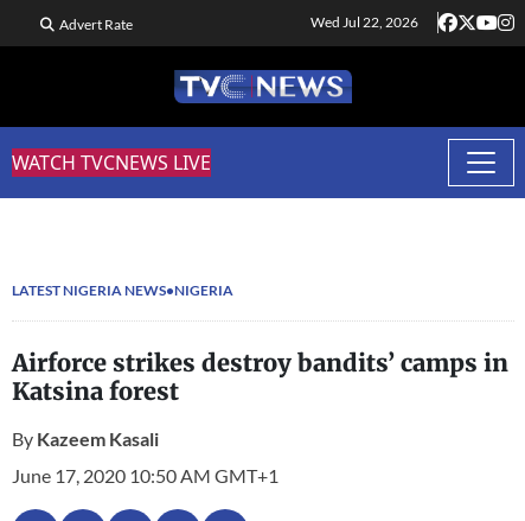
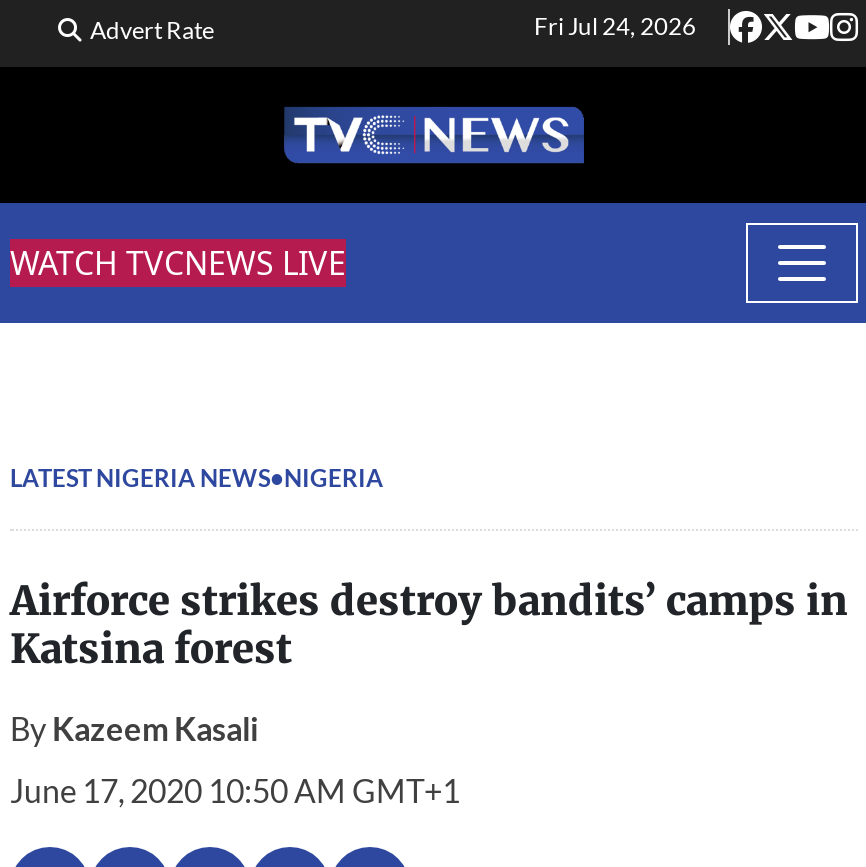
- Wed Jul 22, 2026
+ Fri Jul 24, 2026
